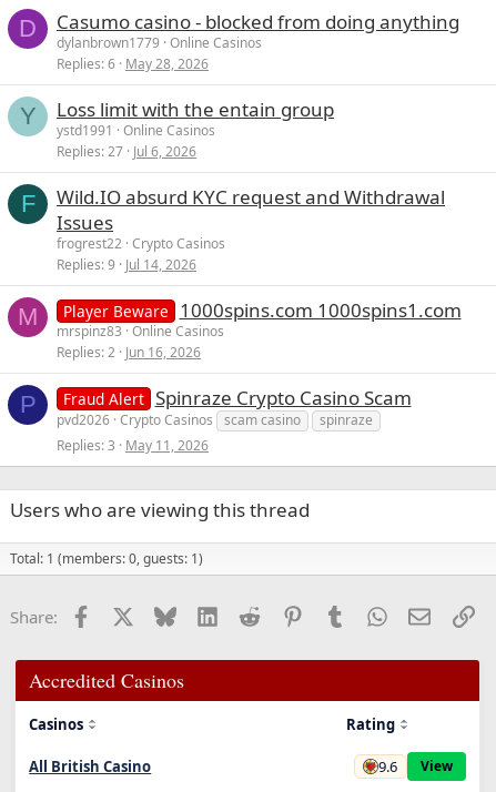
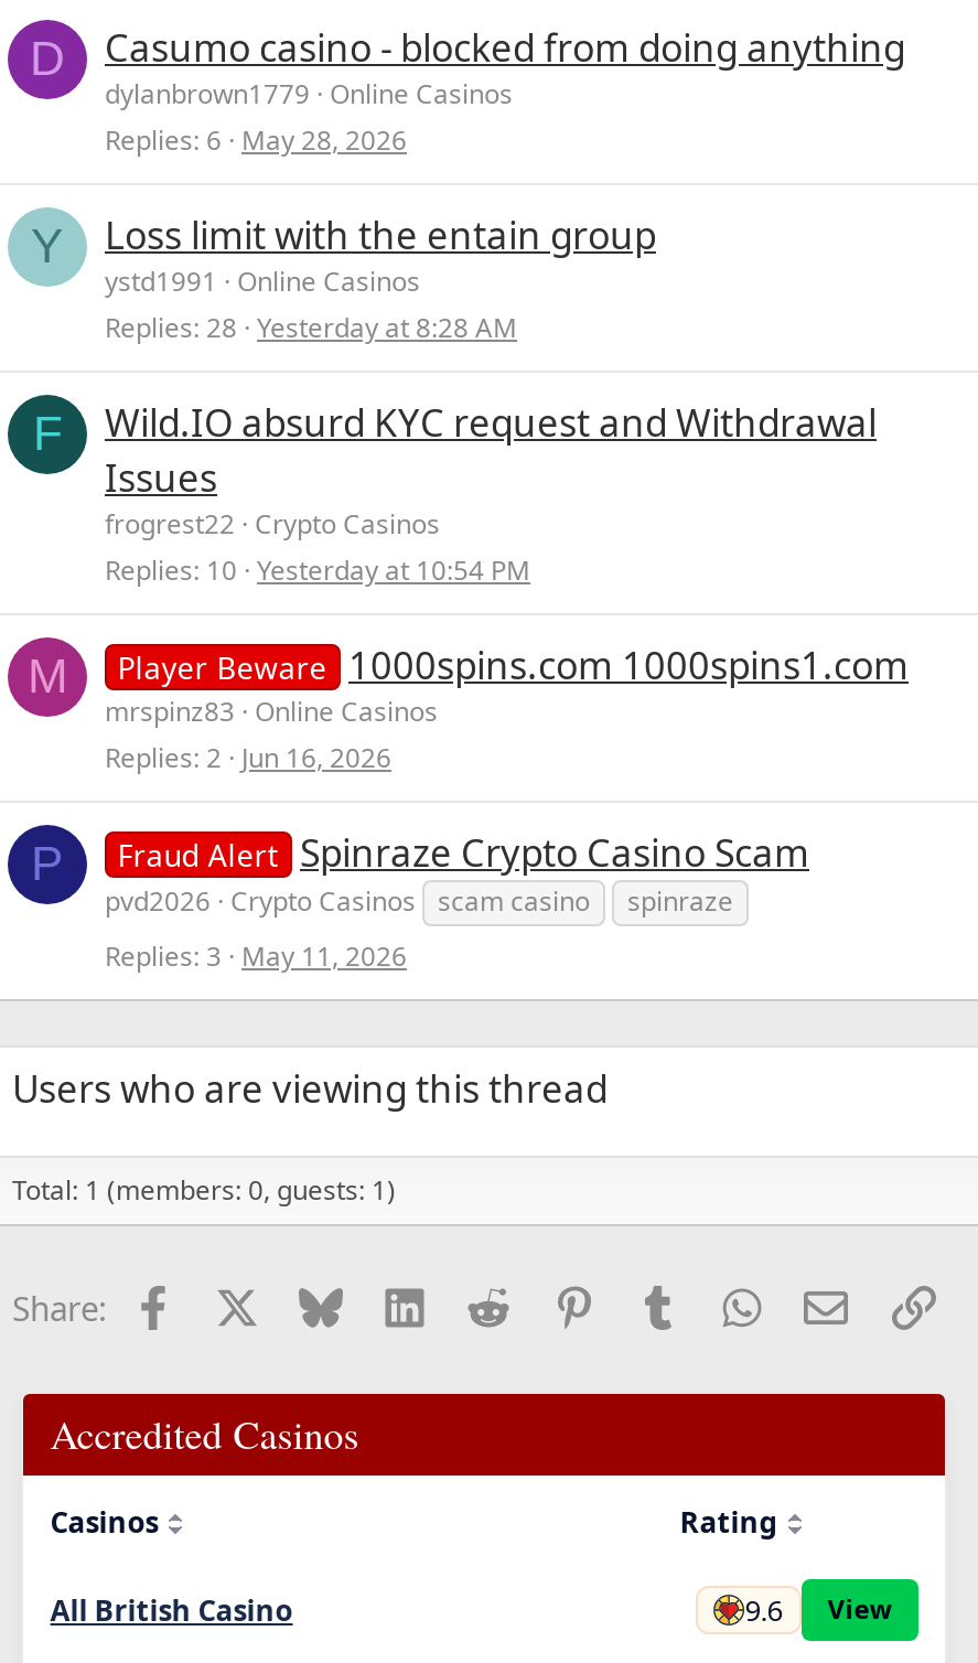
- Replies 27 Jul 6, 2026
+ Replies 28 Yesterday at 8:28 AM

- Replies 9 Jul 14, 2026
+ Replies 10 Yesterday at 10:54 PM
